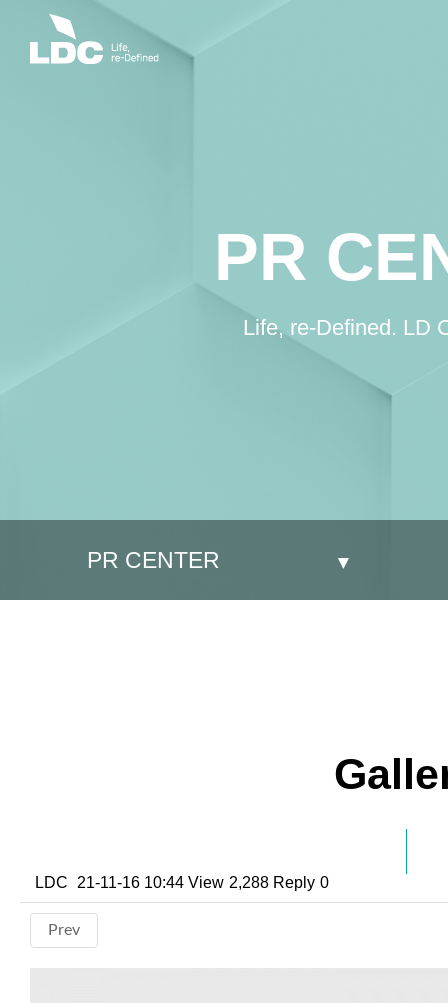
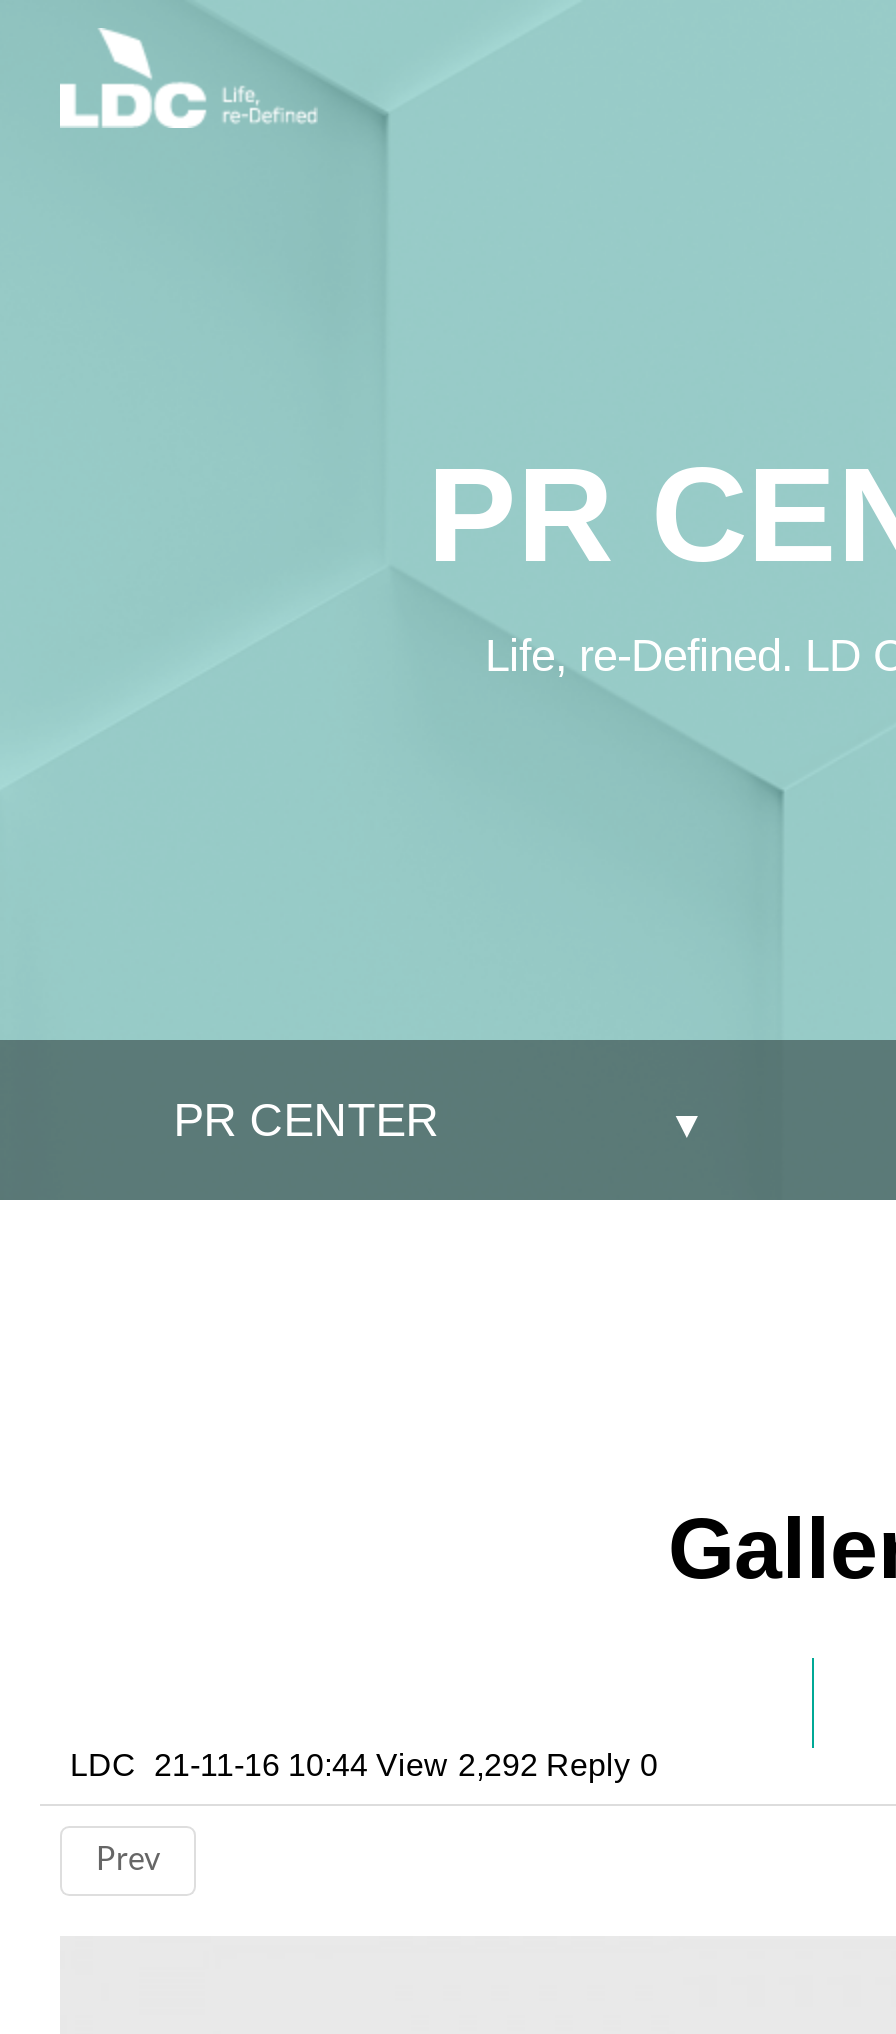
- LDC 21-11-16 10:44 View 2,288 Reply 0
+ LDC 21-11-16 10:44 View 2,292 Reply 0
